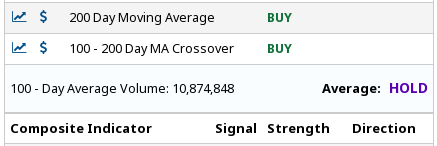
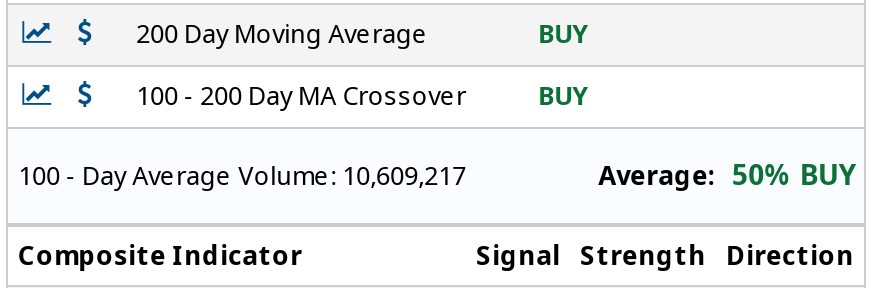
- 100 - Day Average Volume: 10,874,848
- Average: HOLD
+ 100 - Day Average Volume: 10,609,217
+ Average: 50% BUY
